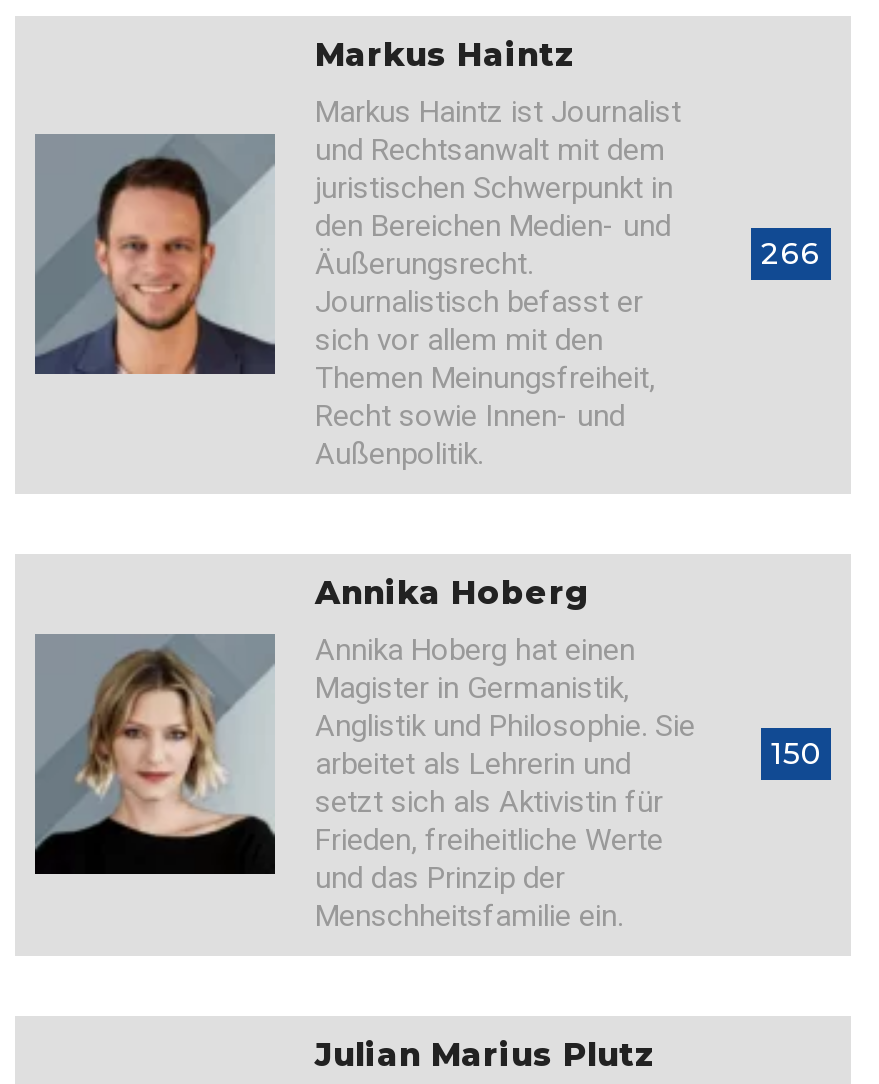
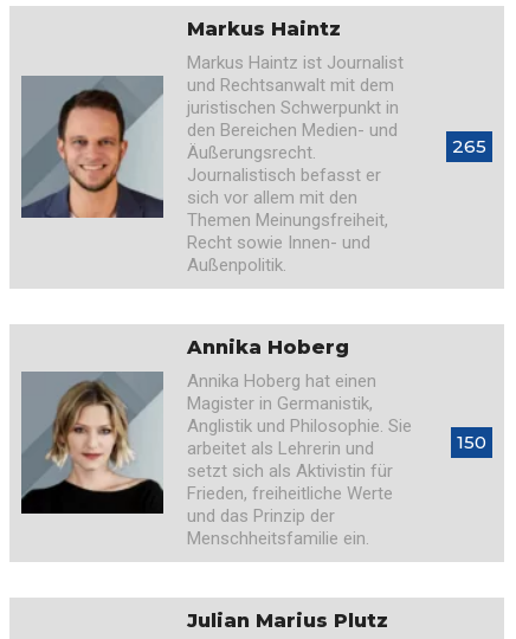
- 266
+ 265
